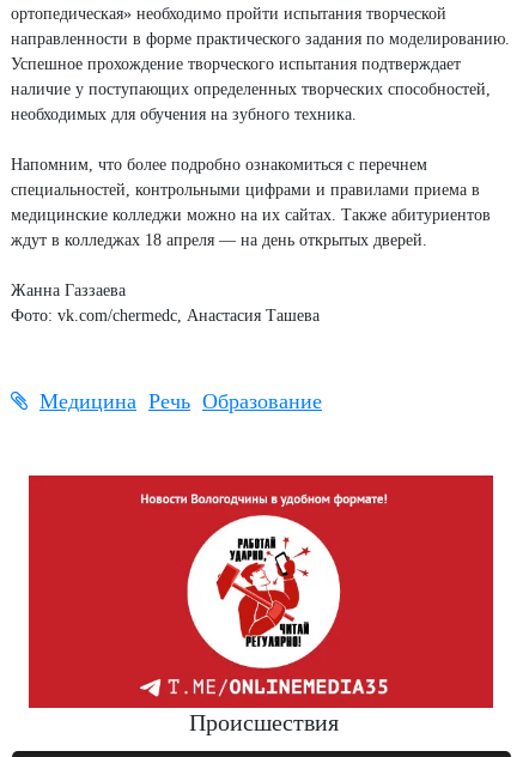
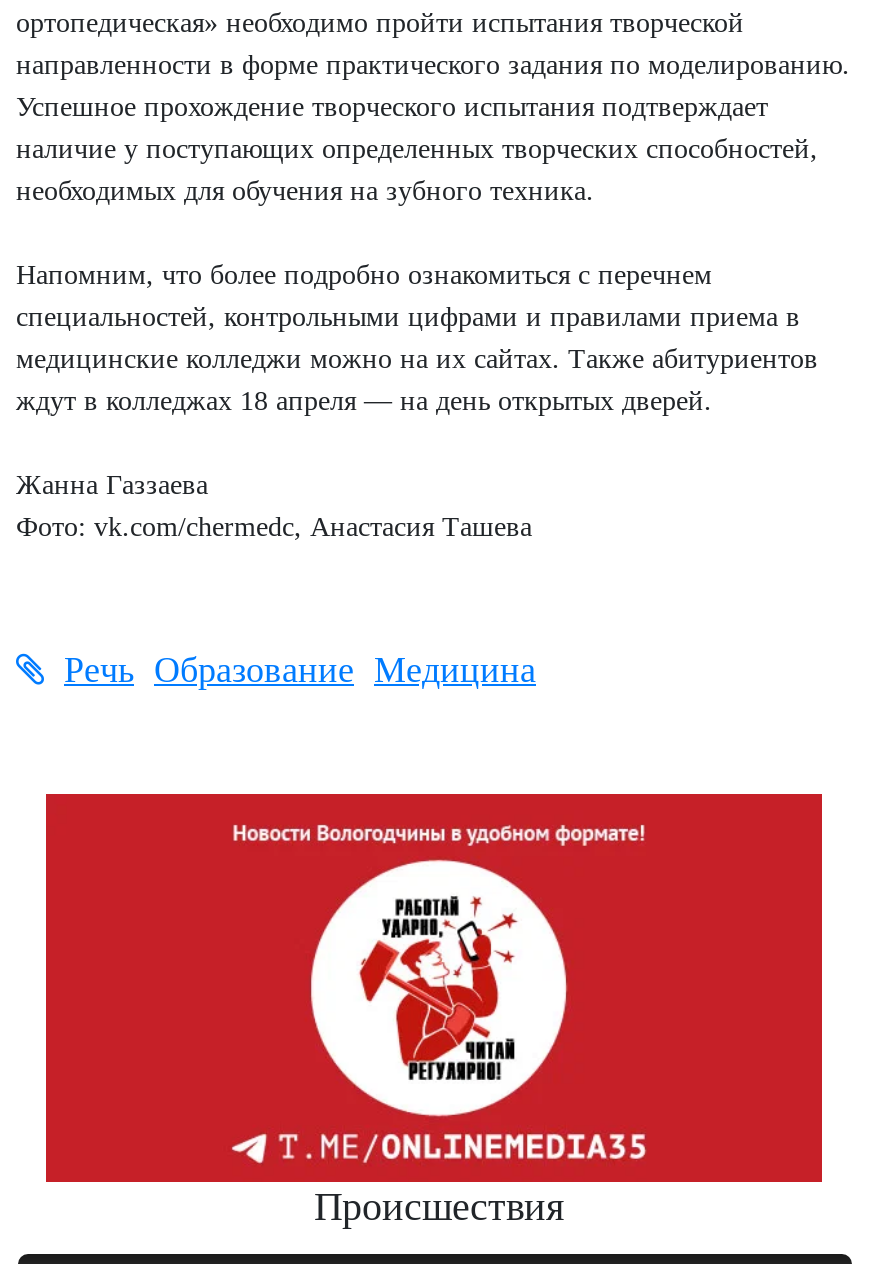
- Медицина Речь Образование
+ Речь Образование Медицина
